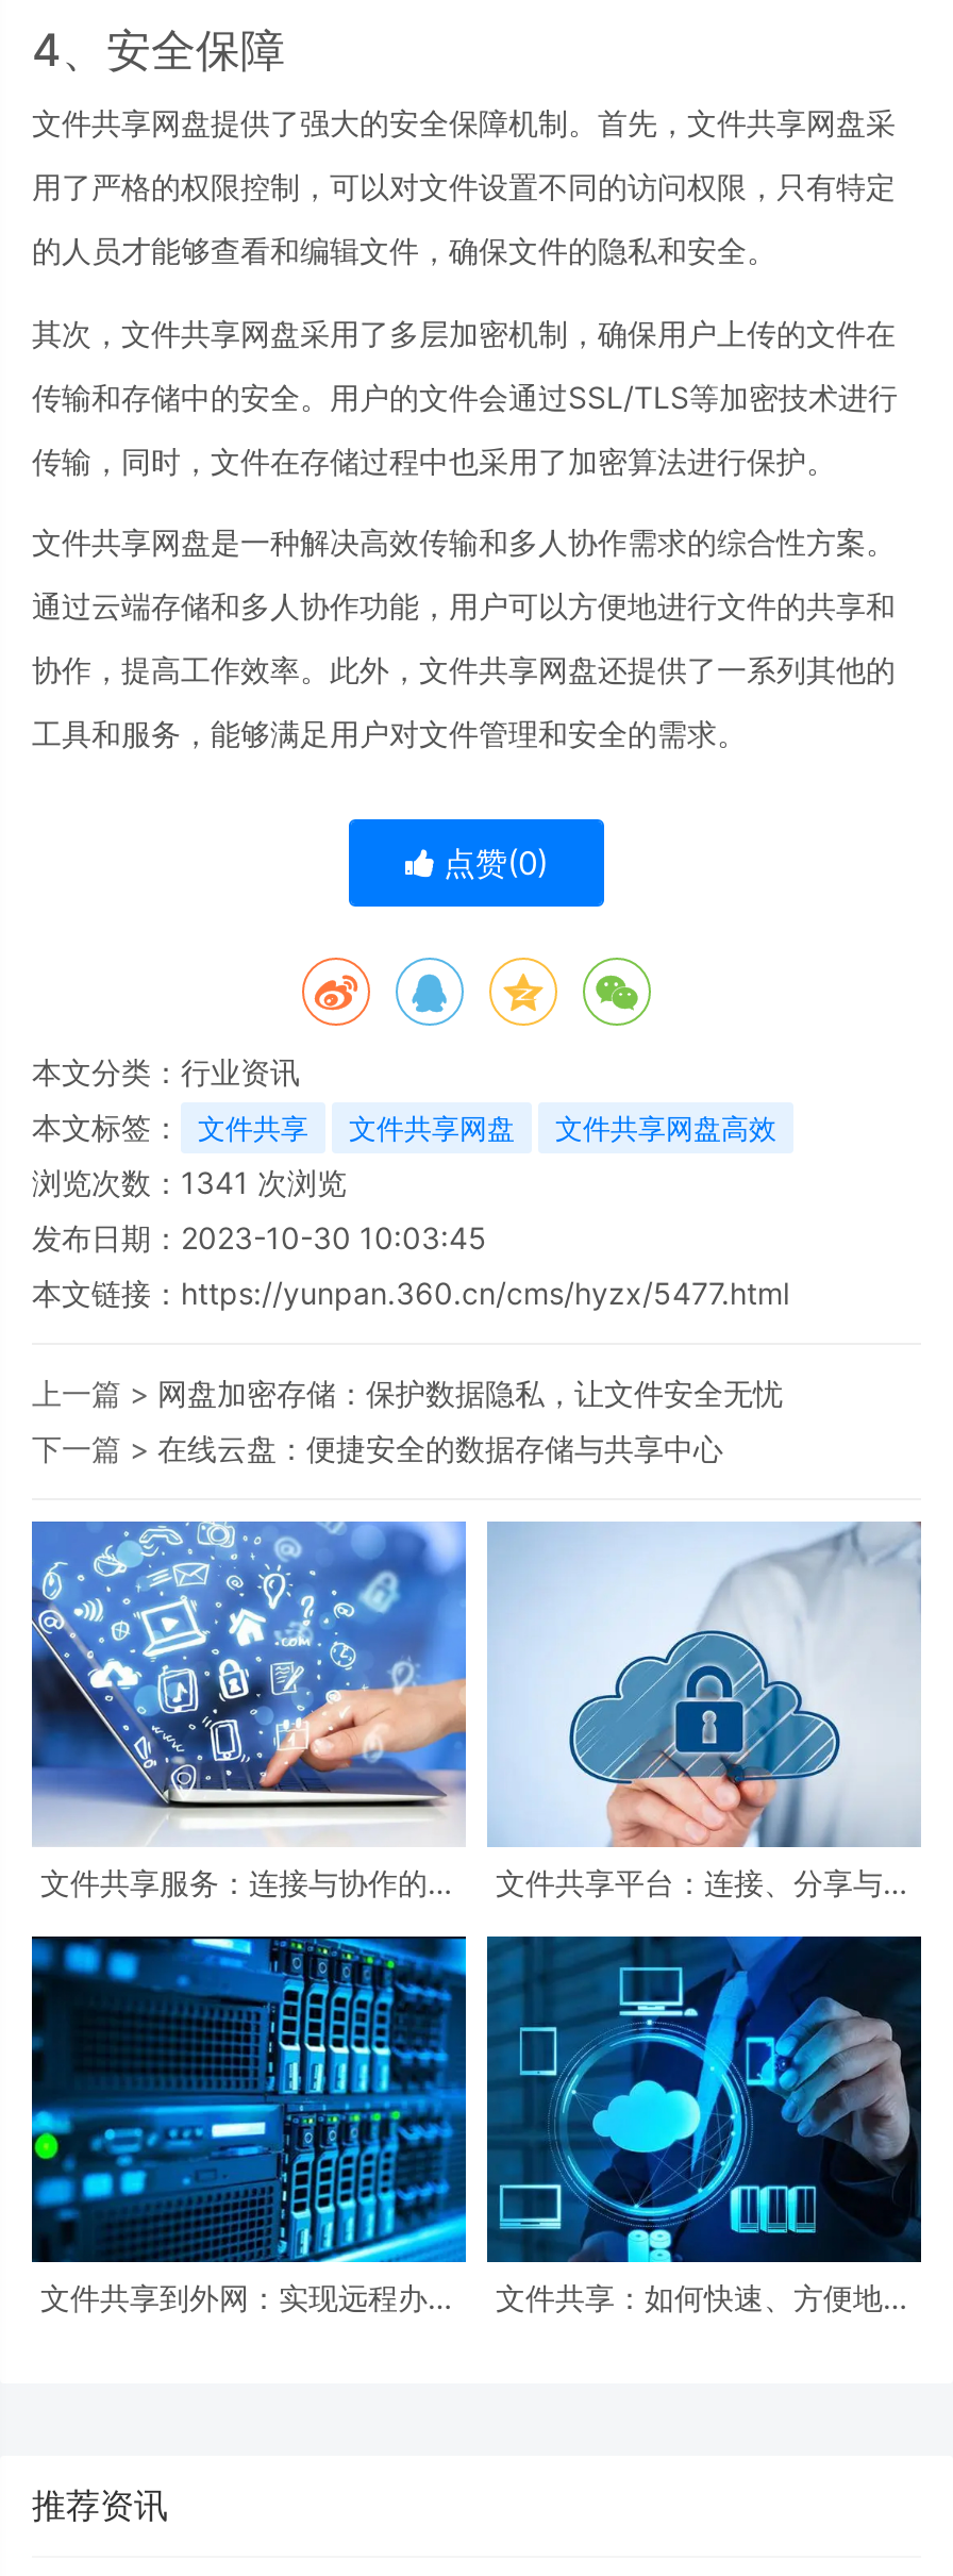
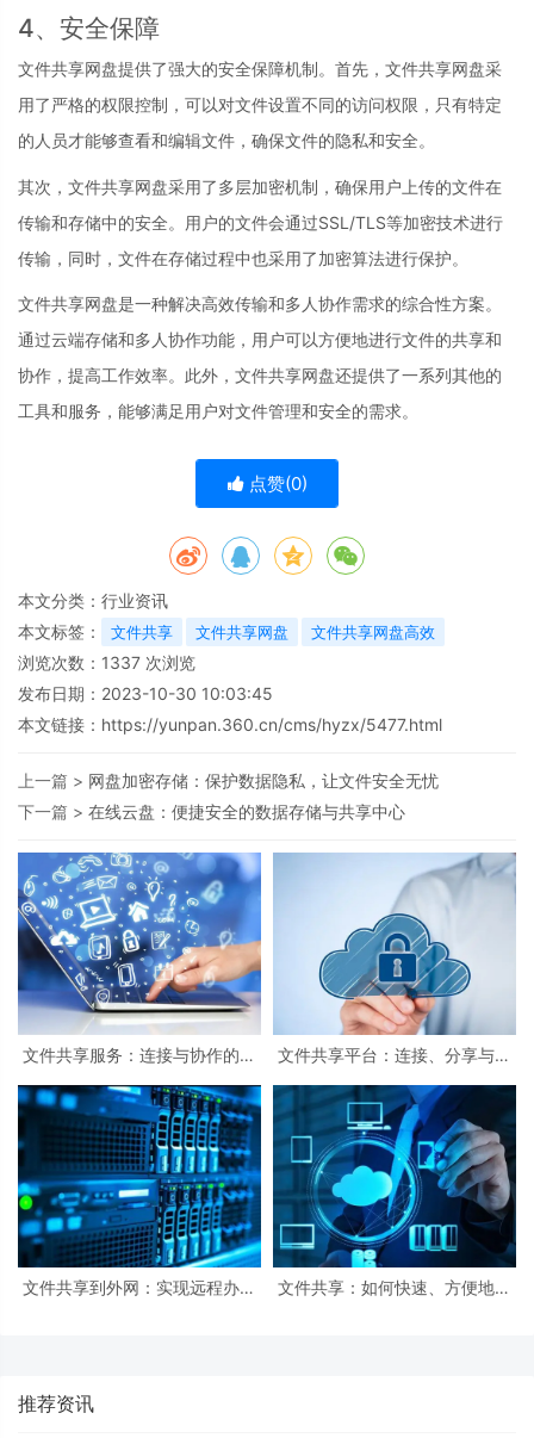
- 浏览次数：1341次浏览
+ 浏览次数：1337次浏览
